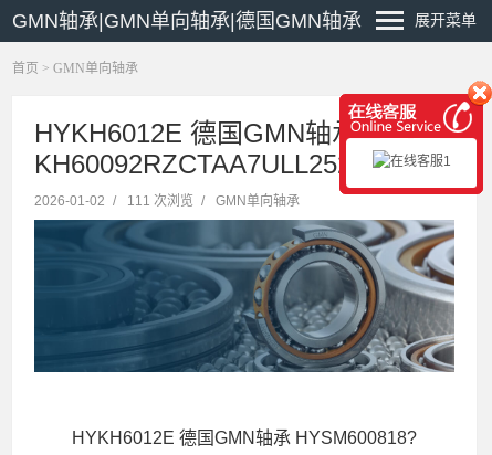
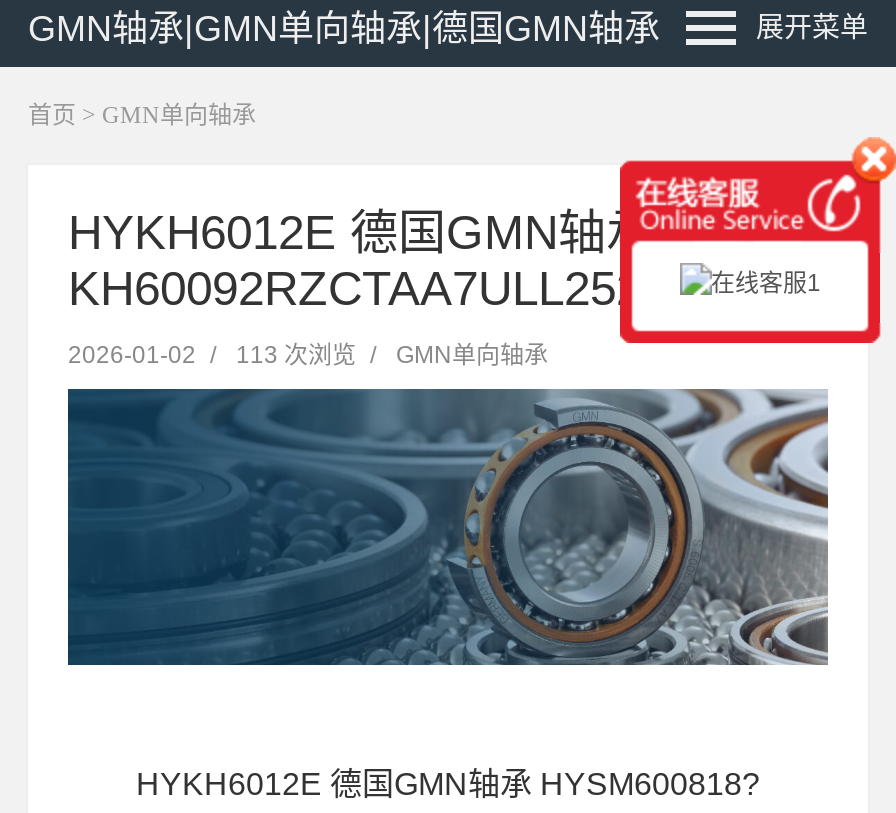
- 2026-01-02 / 111 次浏览 / GMN单向轴承
+ 2026-01-02 / 113 次浏览 / GMN单向轴承
